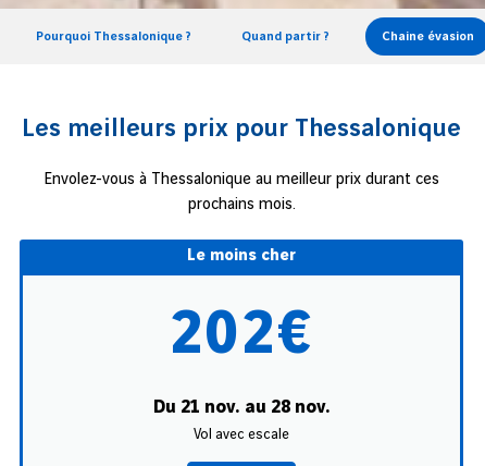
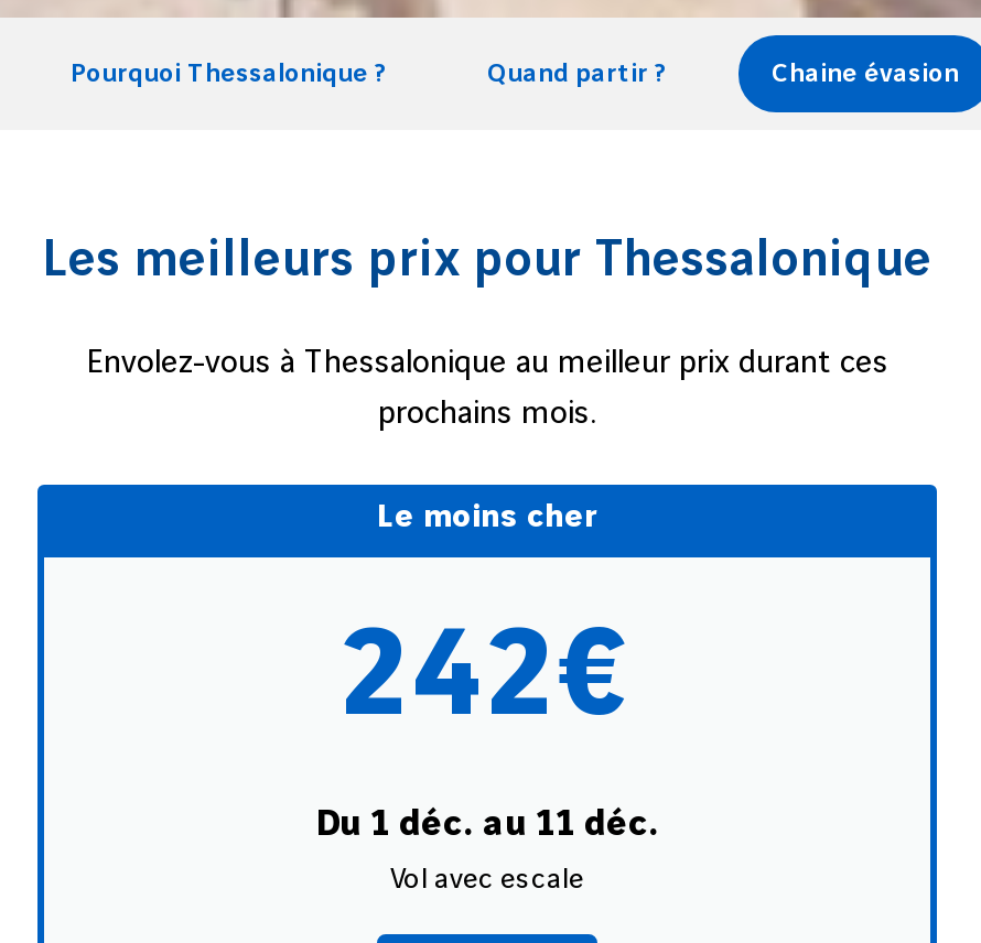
- 202€
+ 242€

- Du 21 nov. au 28 nov.
+ Du 1 déc. au 11 déc.
